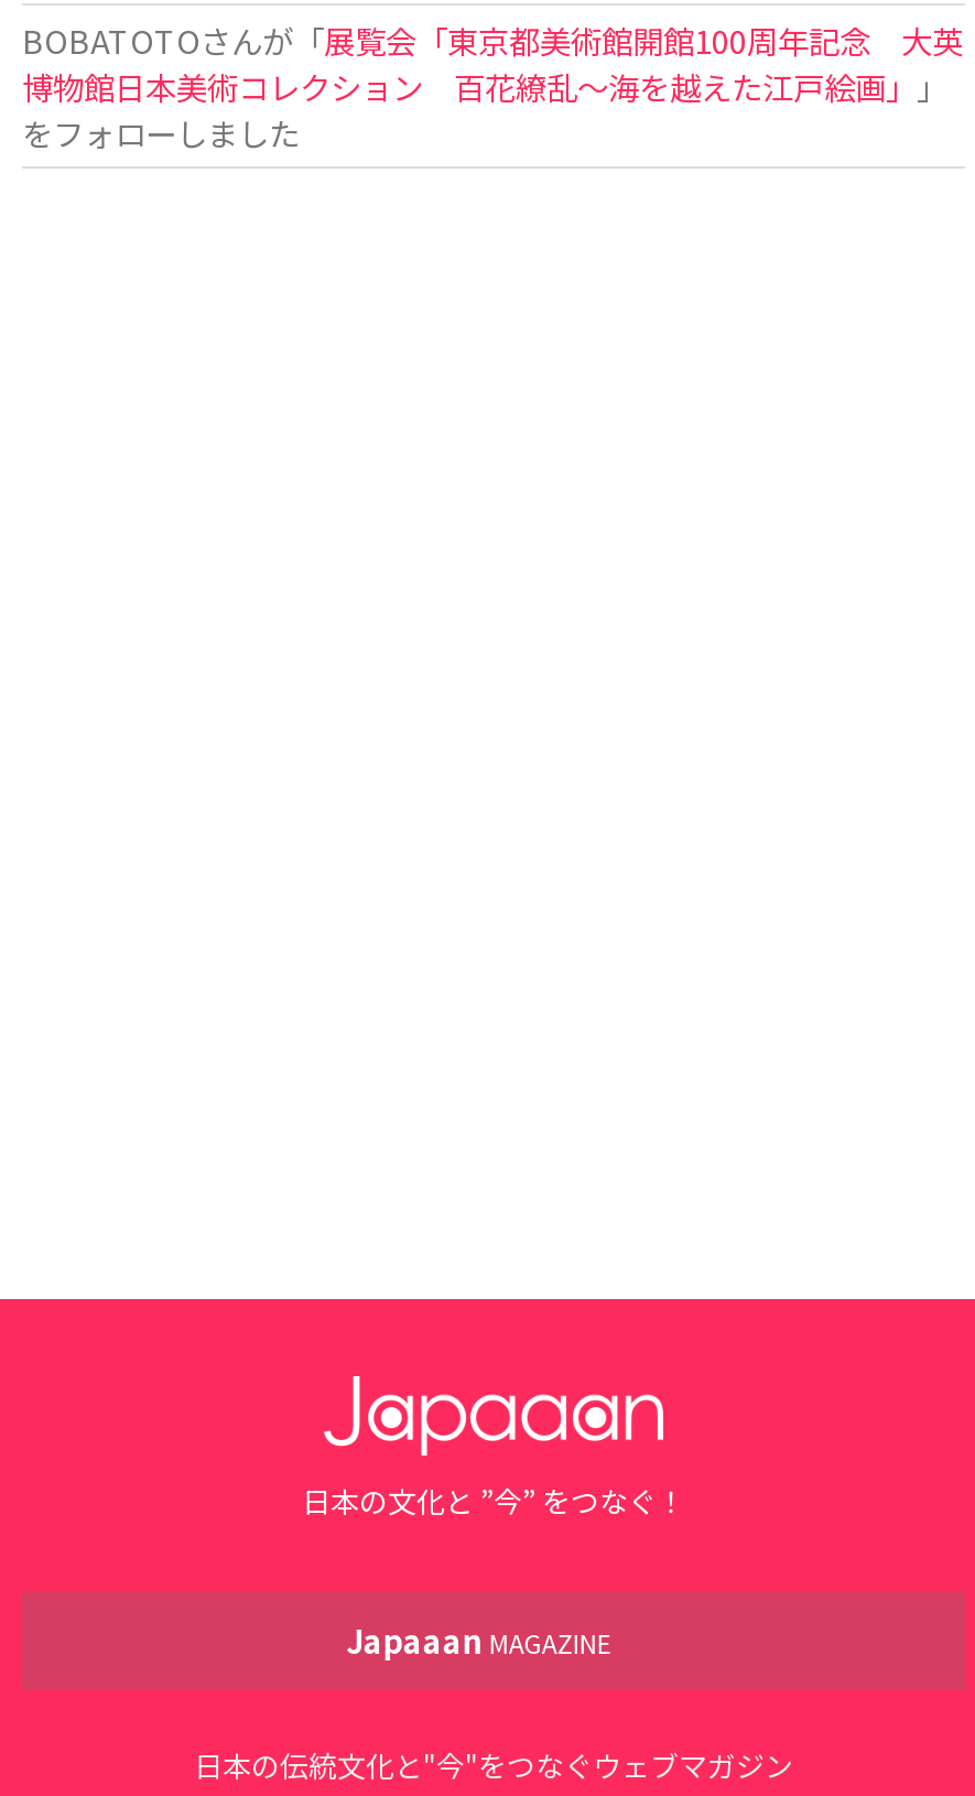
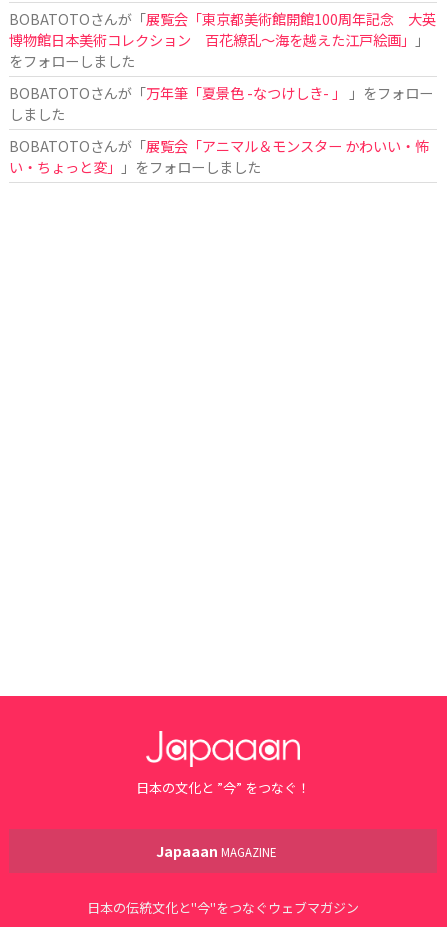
+ BOBATOTOさんが「万年筆「夏景色 -なつけしき- 」」をフォロー
+ しました
+ BOBATOTOさんが「展覧会「アニマル＆モンスター かわいい・怖
+ い・ちょっと変」」をフォローしました
